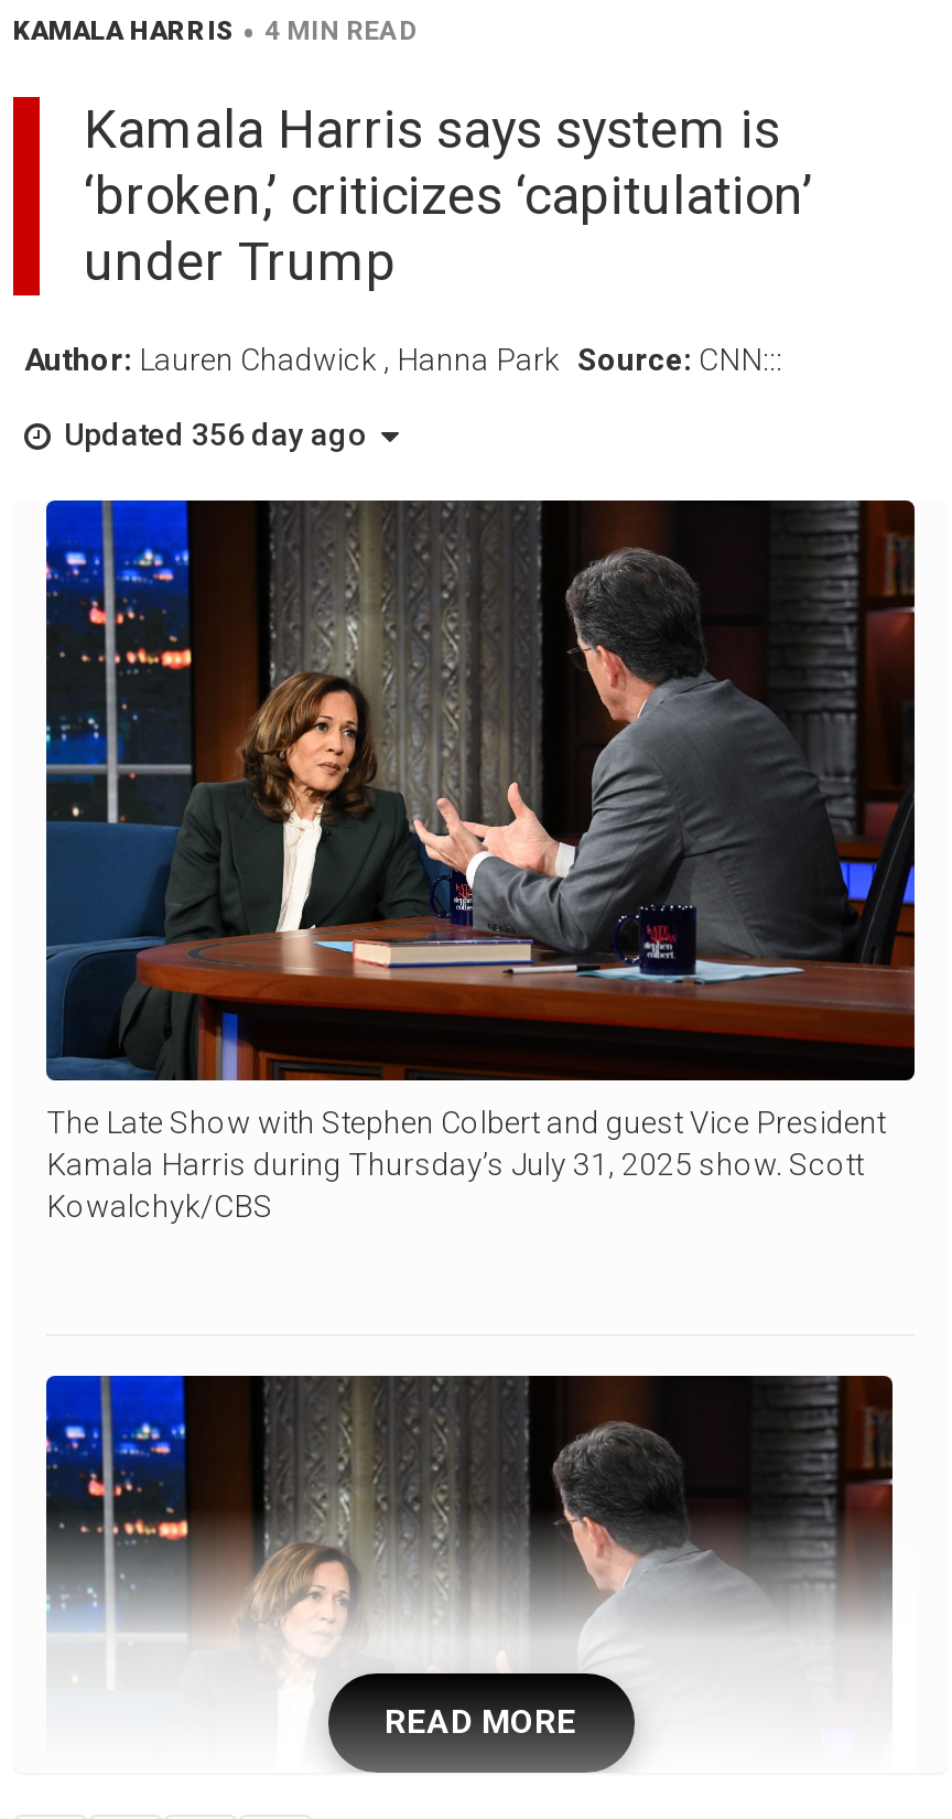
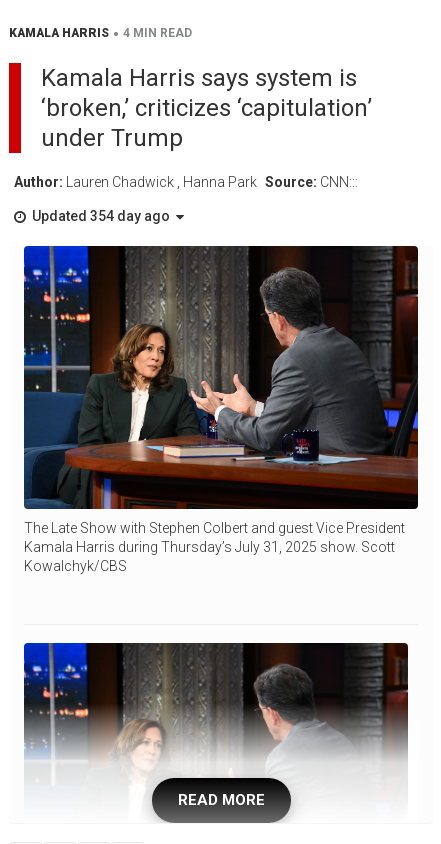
- Updated 356 day ago
+ Updated 354 day ago
